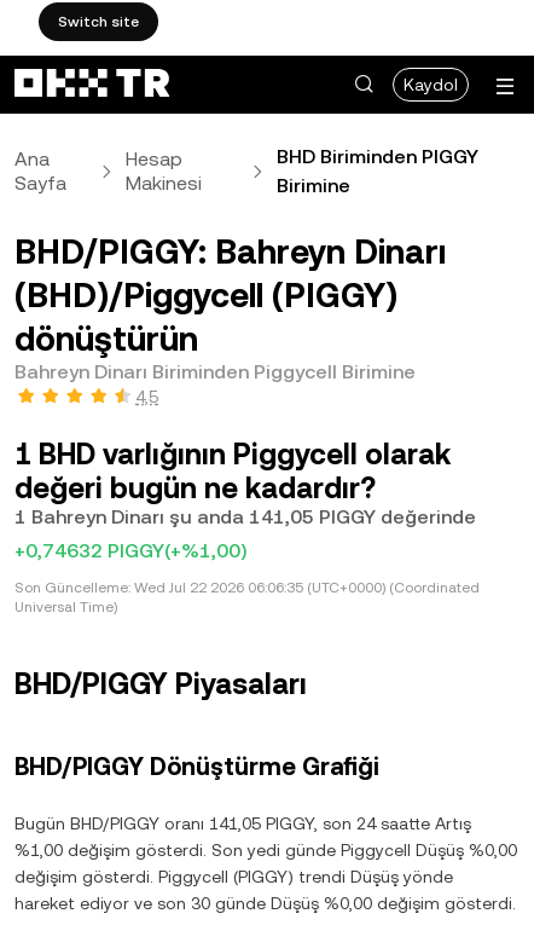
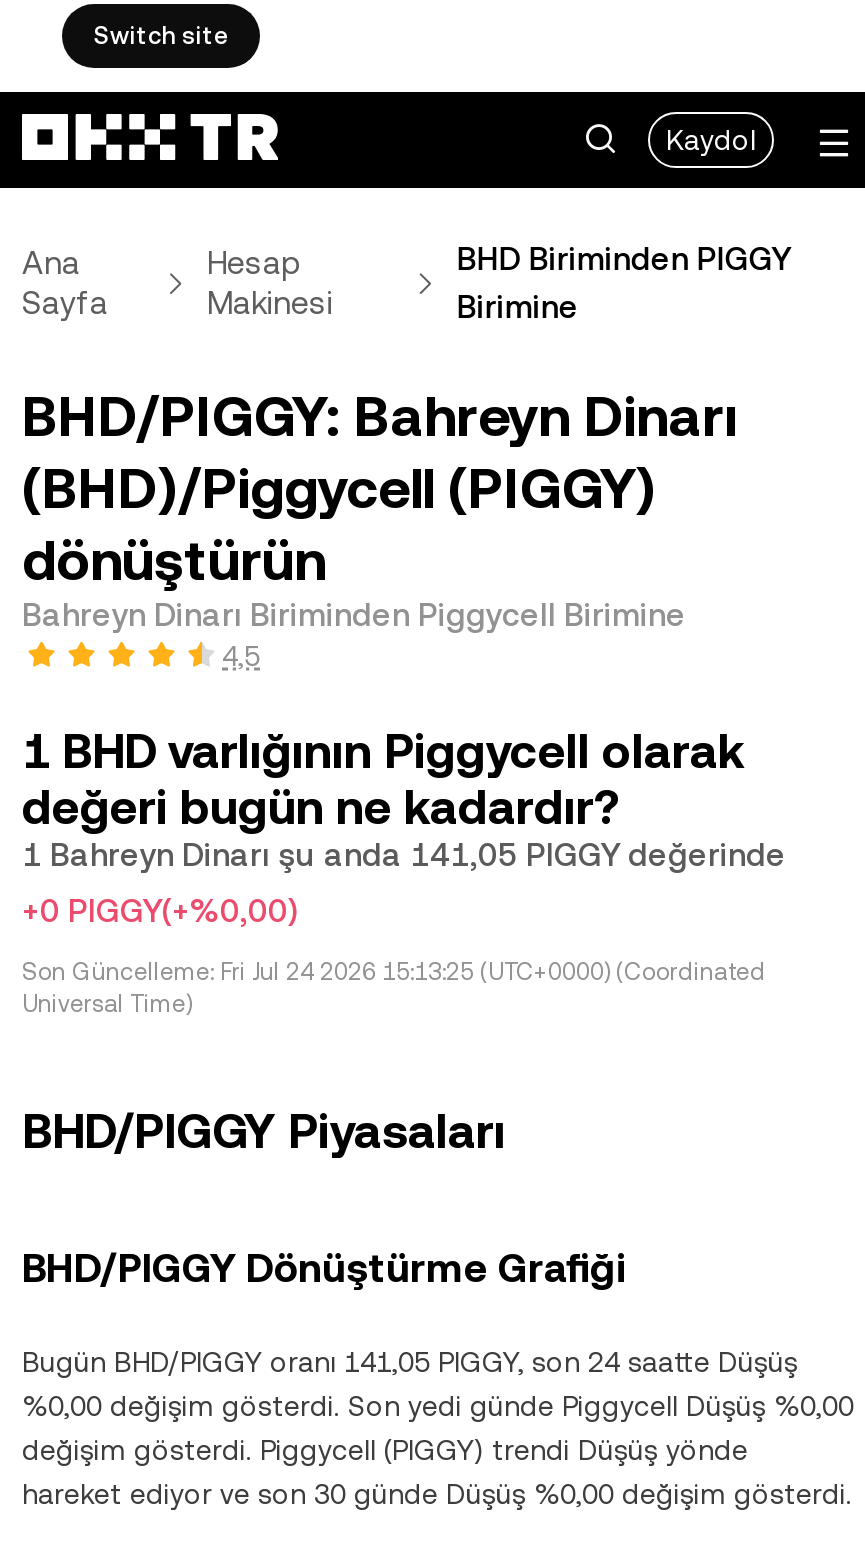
- +0,74632 PIGGY(+%1,00)
+ +0 PIGGY(+%0,00)

- Son Güncelleme: Wed Jul 22 2026 06:06:35 (UTC+0000) (Coordinated
+ Son Güncelleme: Fri Jul 24 2026 15:13:25 (UTC+0000) (Coordinated

- Bugün BHD/PIGGY oranı 141,05 PIGGY, son 24 saatte Artış
+ Bugün BHD/PIGGY oranı 141,05 PIGGY, son 24 saatte Düşüş

- %1,00 değişim gösterdi. Son yedi günde Piggycell Düşüş %0,00
+ %0,00 değişim gösterdi. Son yedi günde Piggycell Düşüş %0,00
